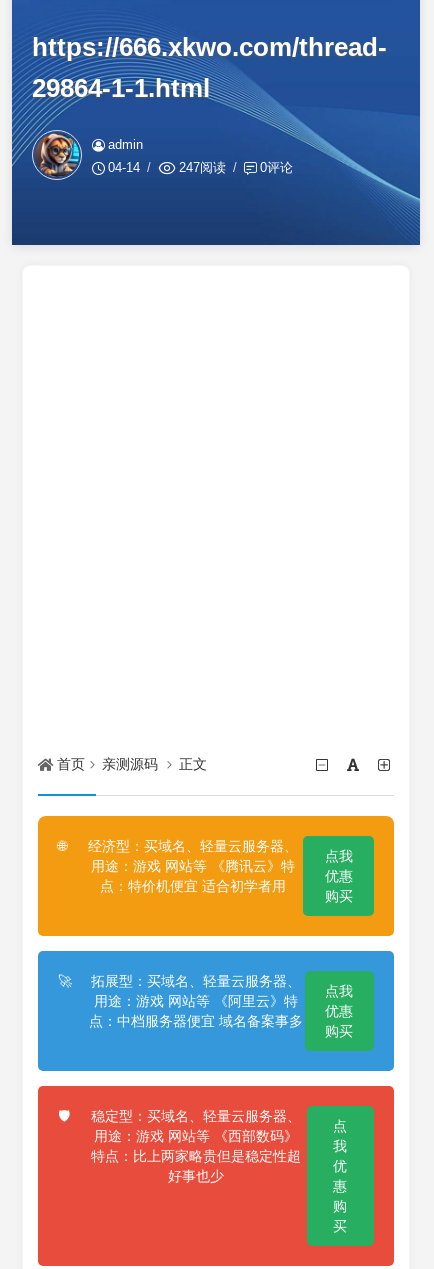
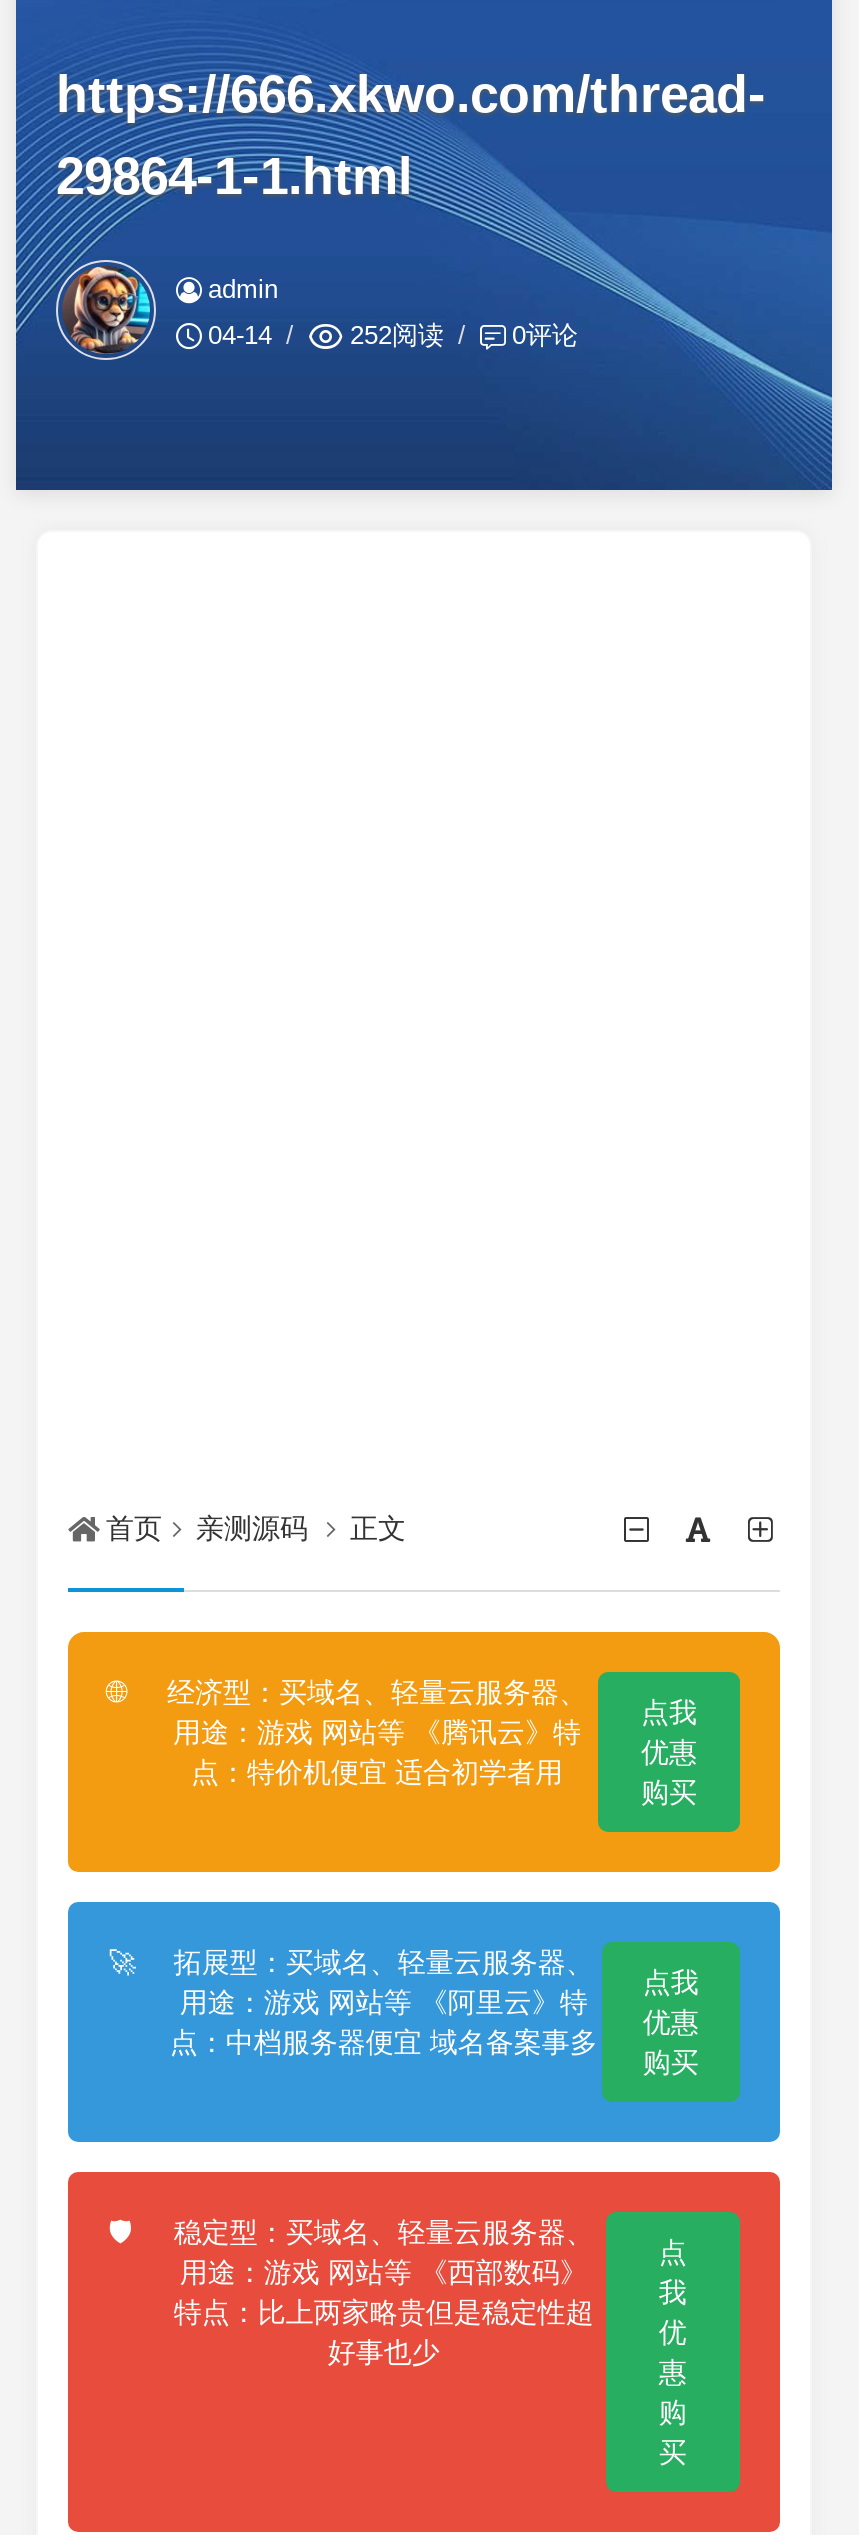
- 247阅读
+ 252阅读
